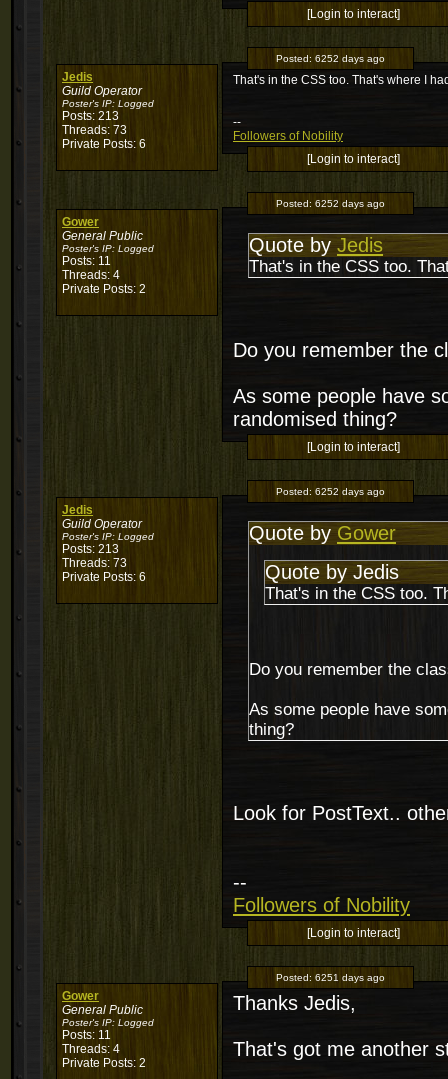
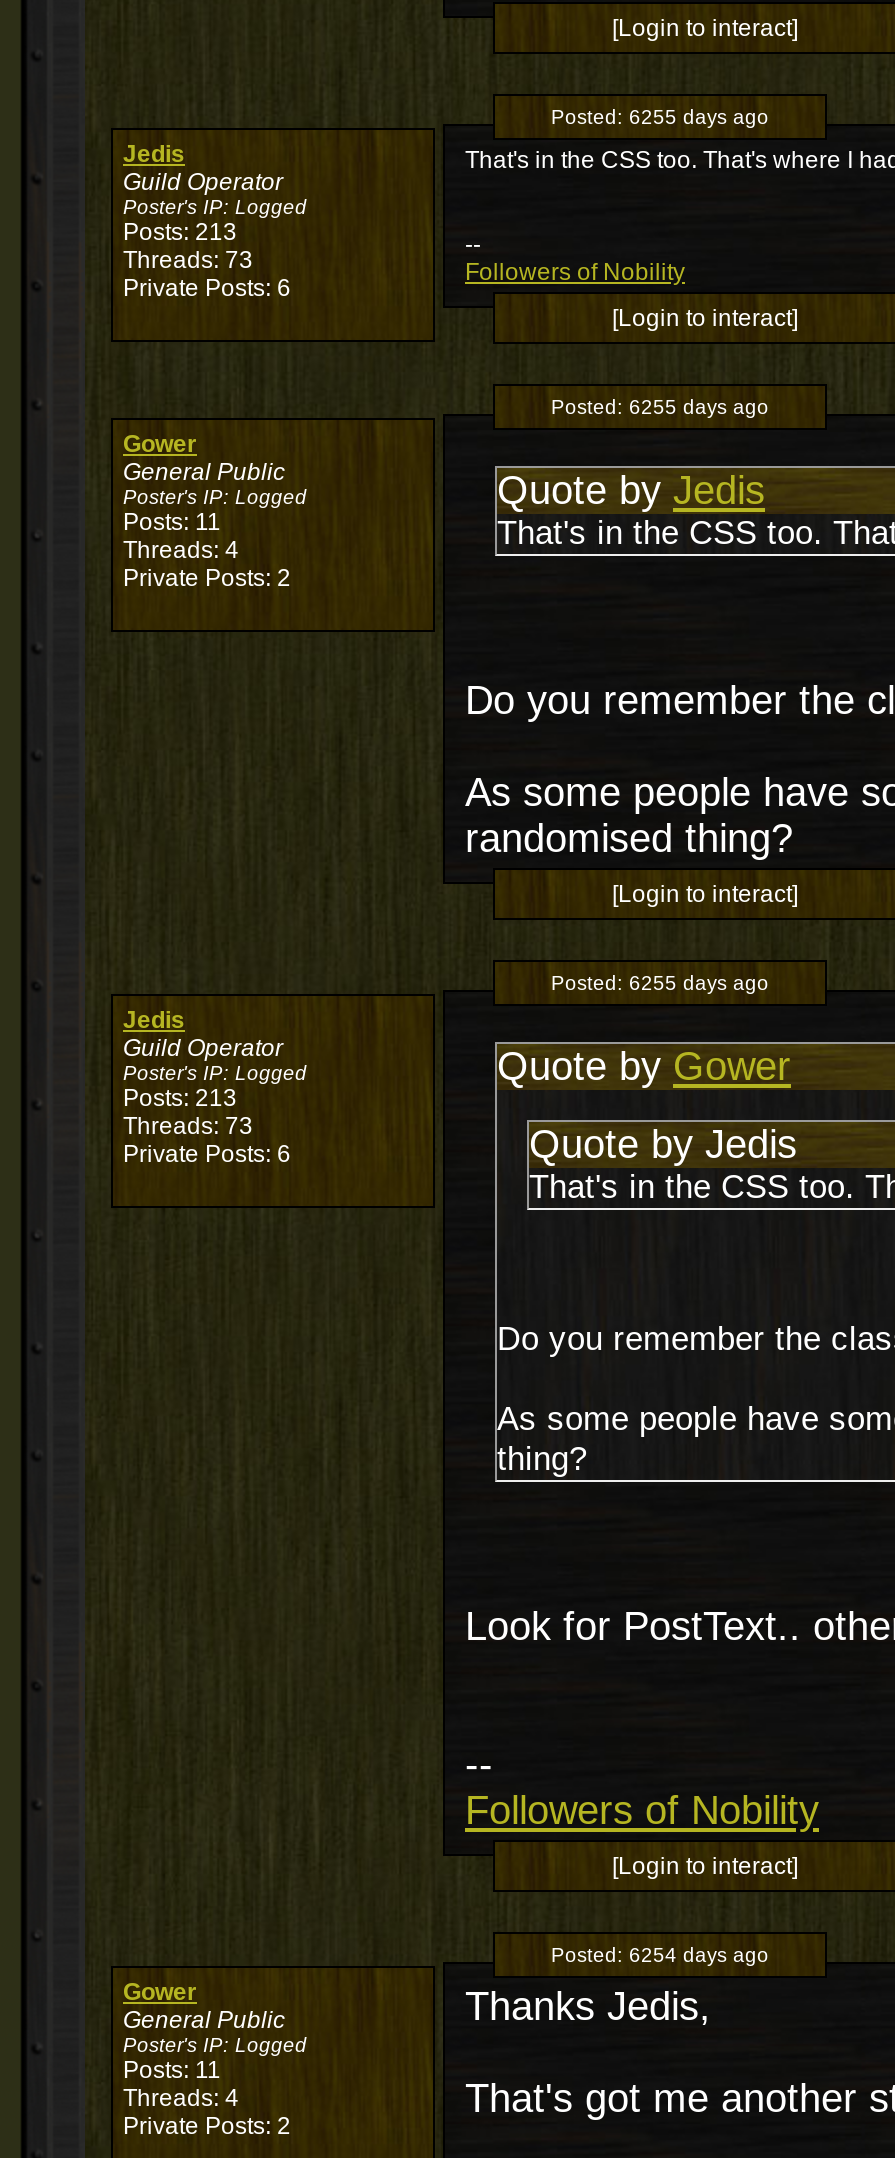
- Posted: 6252 days ago
+ Posted: 6255 days ago

- Posted: 6252 days ago
+ Posted: 6255 days ago

- Posted: 6252 days ago
+ Posted: 6255 days ago

- Posted: 6251 days ago
+ Posted: 6254 days ago
